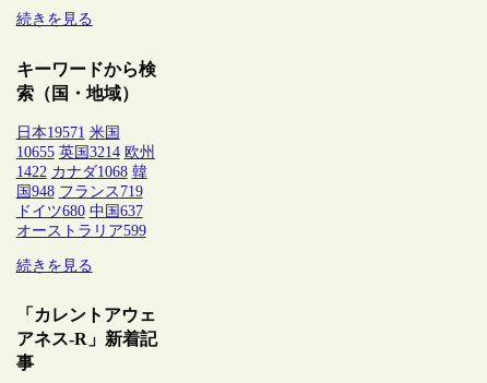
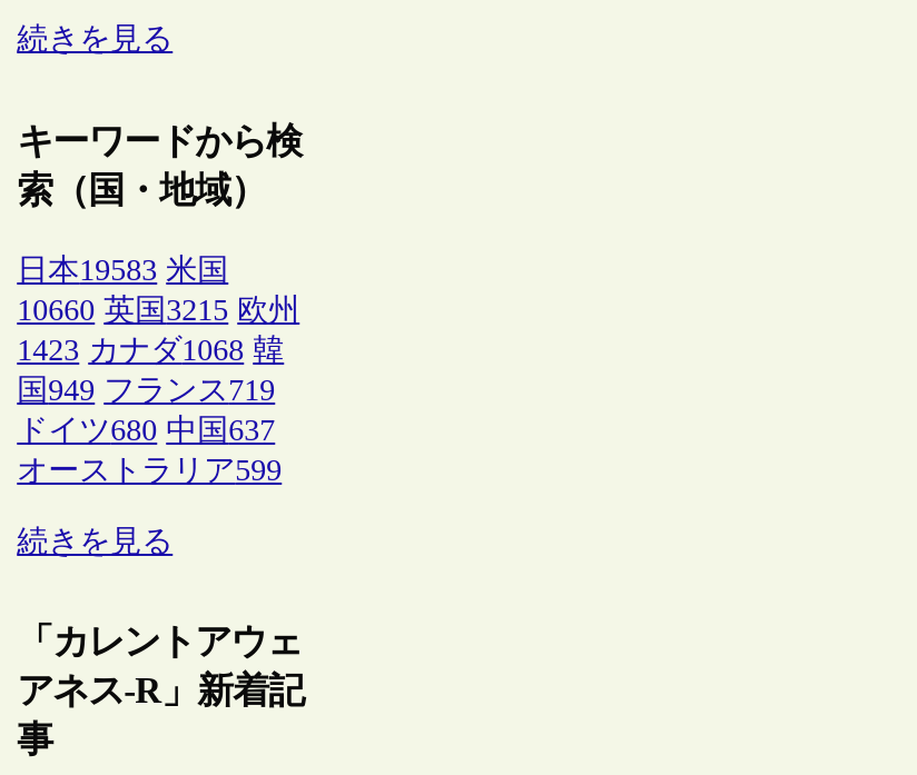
- 日本19571 米国
+ 日本19583 米国

- 10655 英国3214 欧州
+ 10660 英国3215 欧州

- 1422 カナダ1068 韓
+ 1423 カナダ1068 韓

- 国948 フランス719
+ 国949 フランス719
